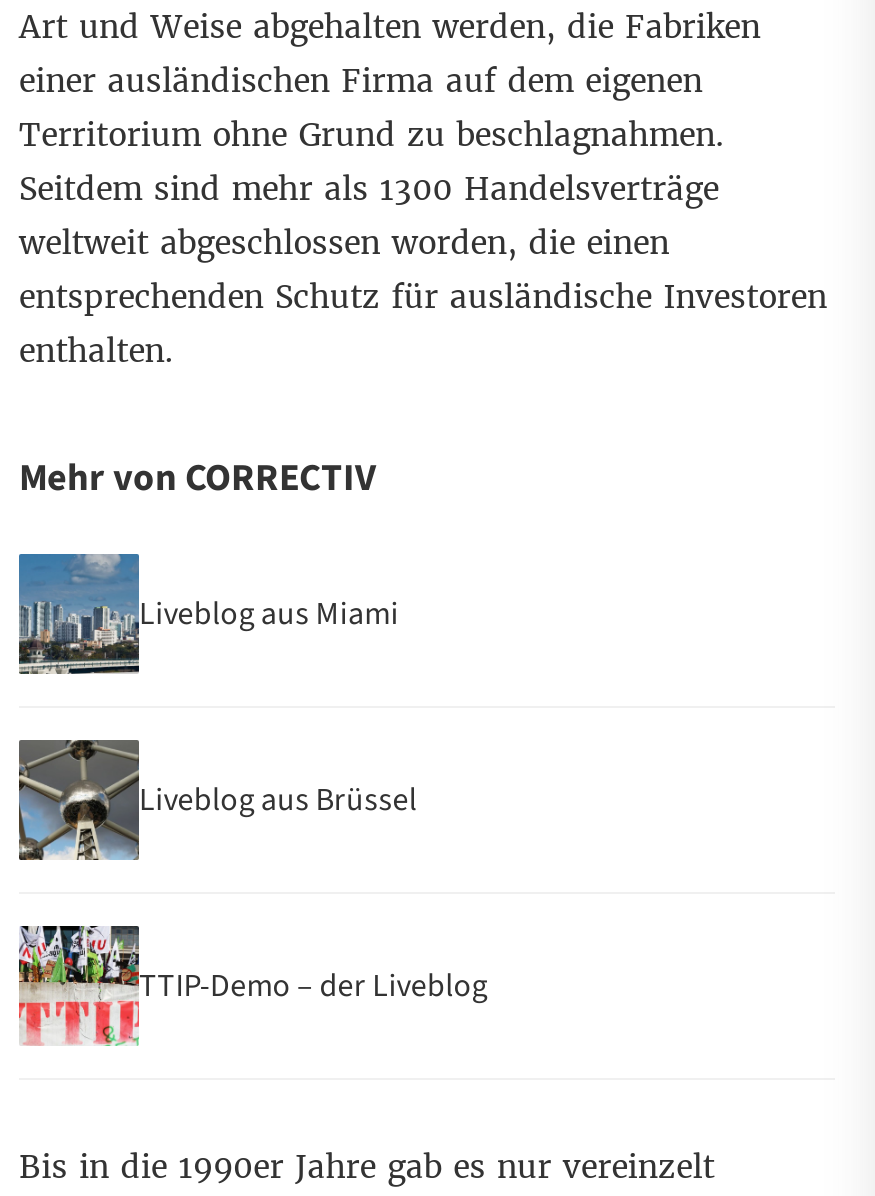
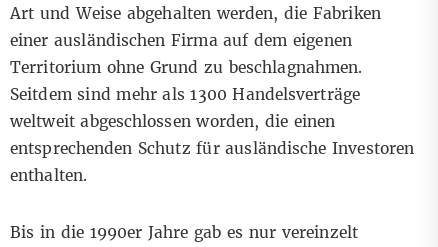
- [image]
- Mehr von CORRECTIV
- Liveblog aus Miami

- [image]
- Liveblog aus Brüssel

- [image]
- TTIP-Demo – der Liveblog
